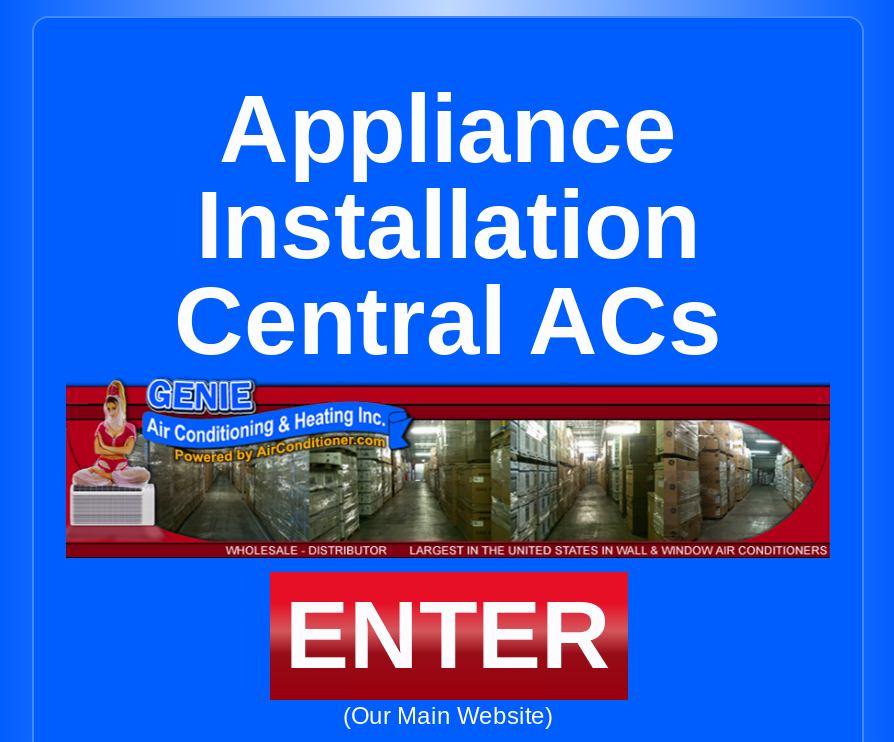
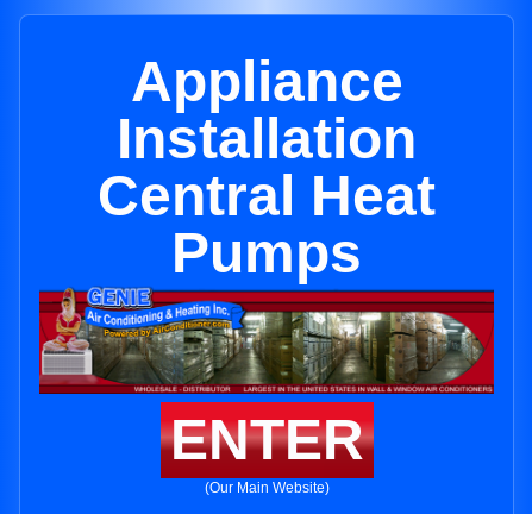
- Central ACs
+ Central Heat
+ Pumps
